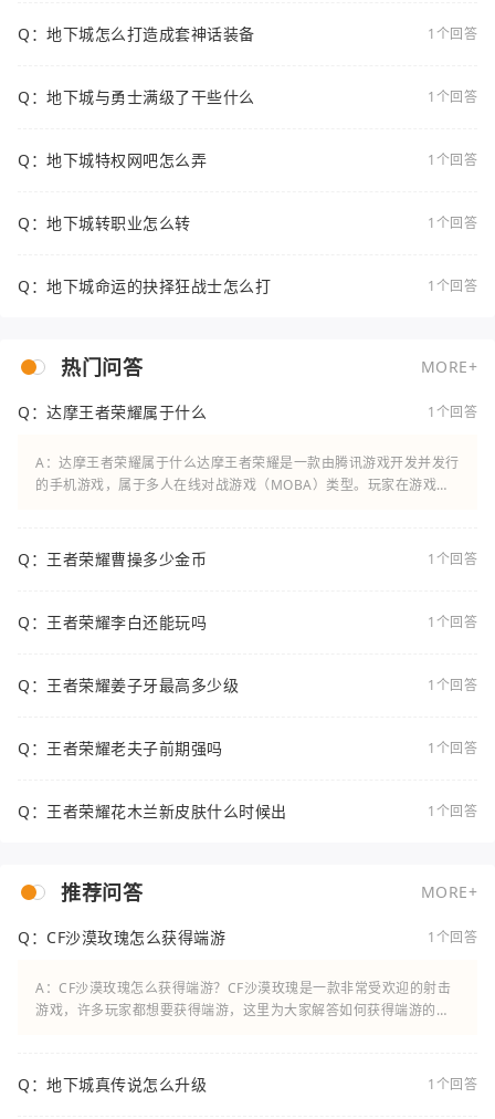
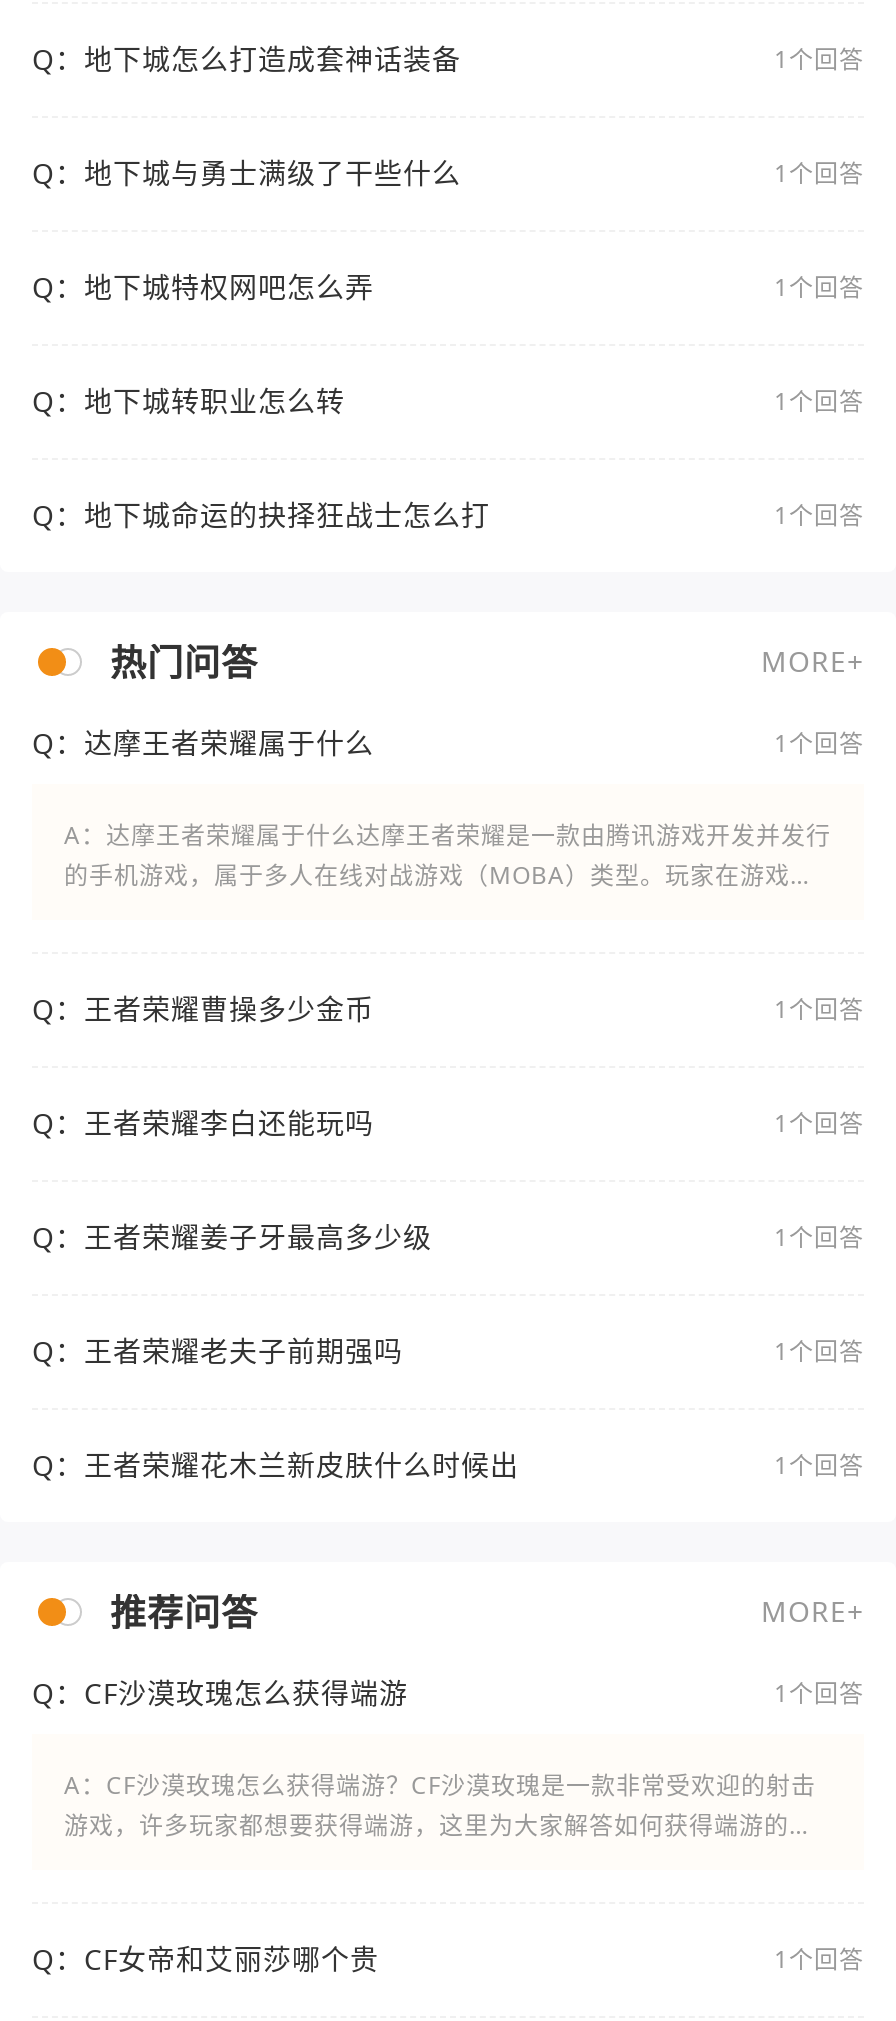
- Q：地下城真传说怎么升级
+ Q：CF女帝和艾丽莎哪个贵
